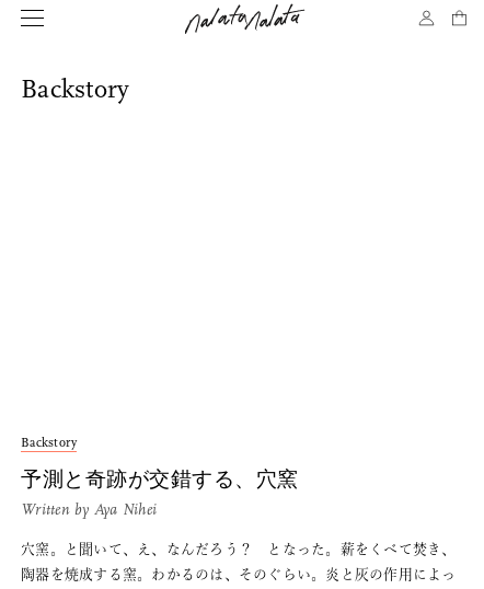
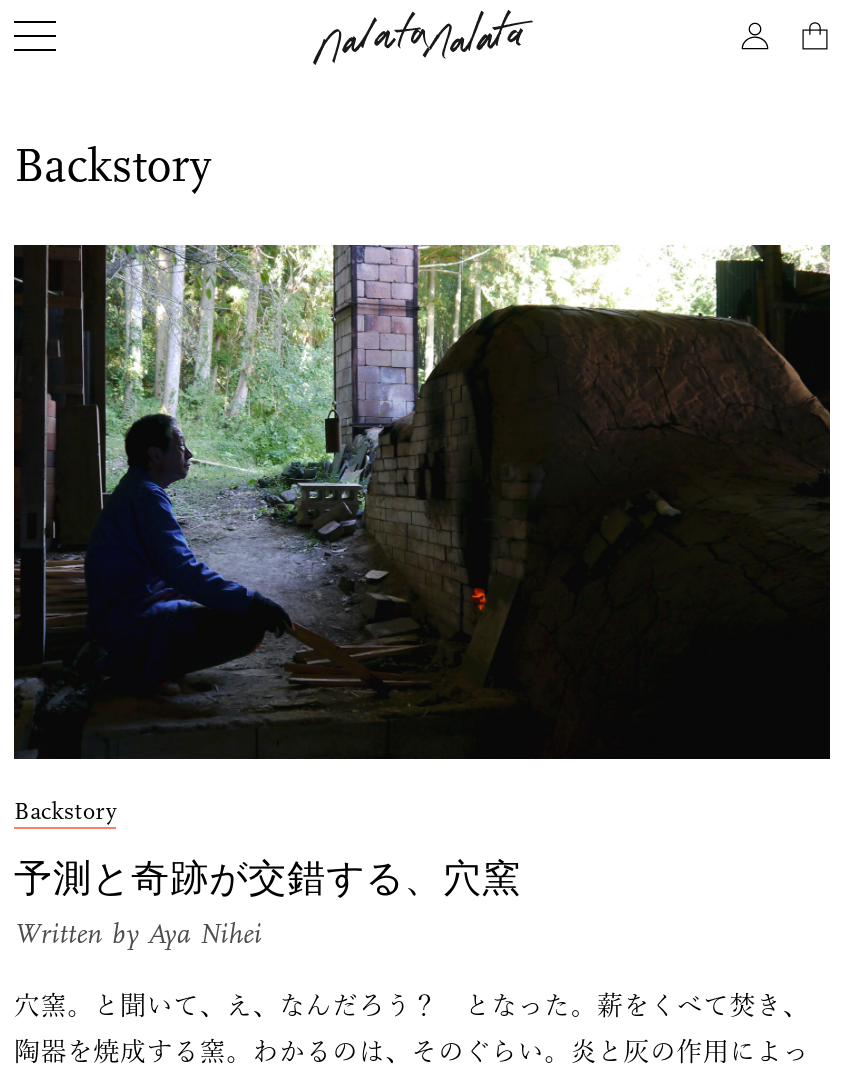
+ [image]
